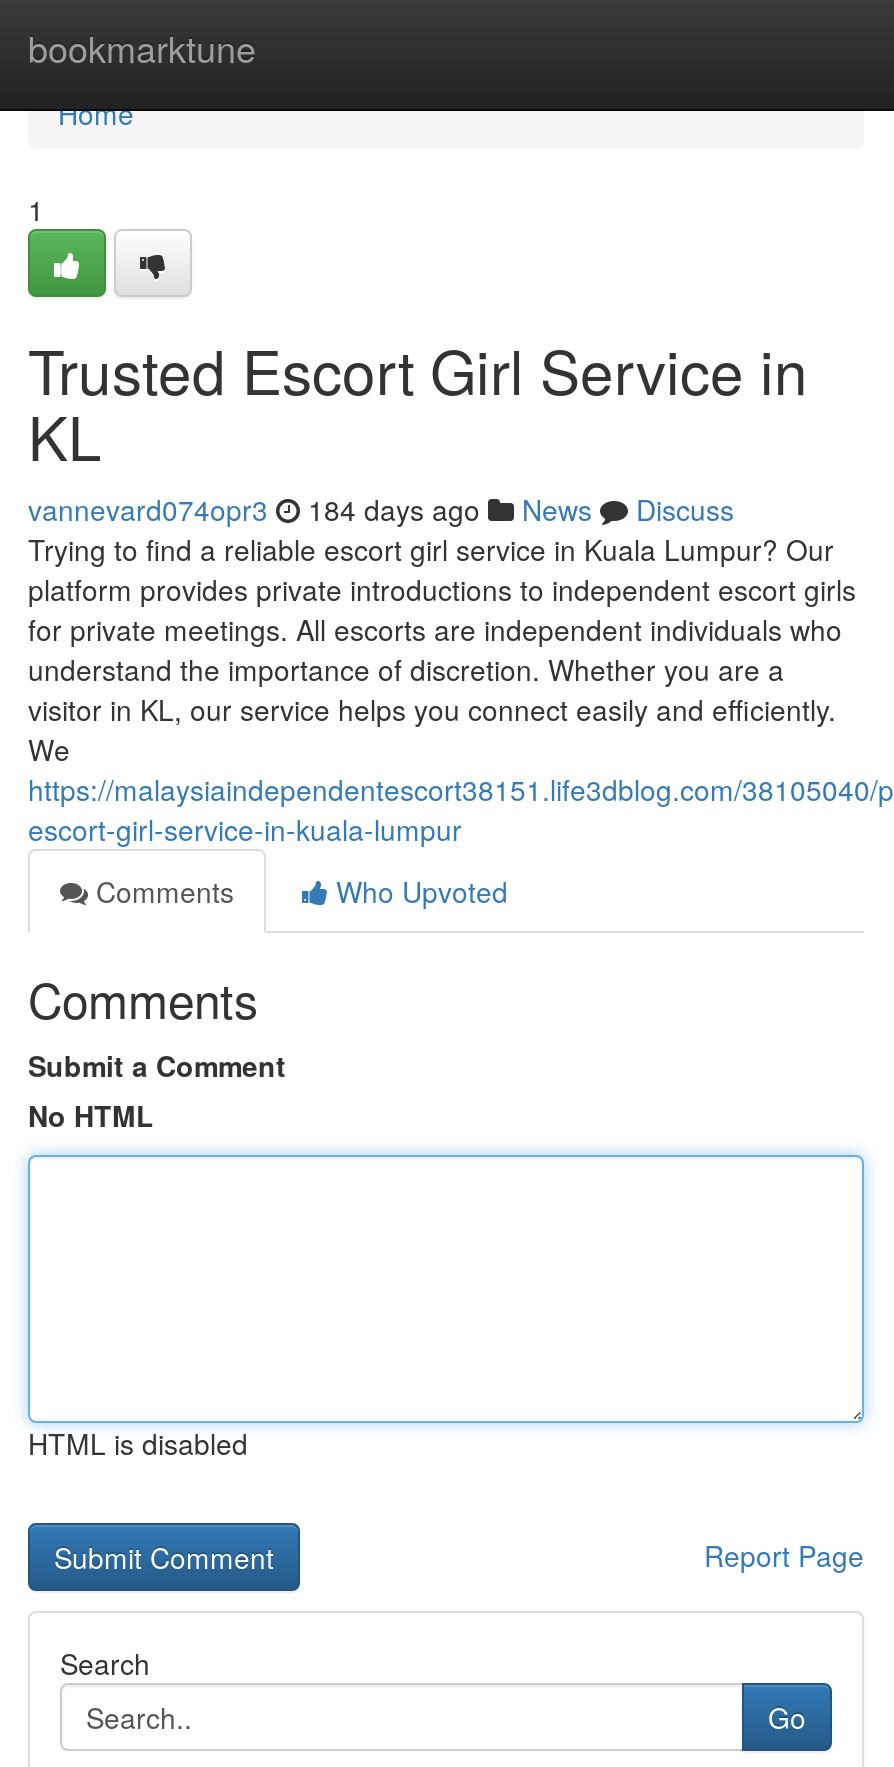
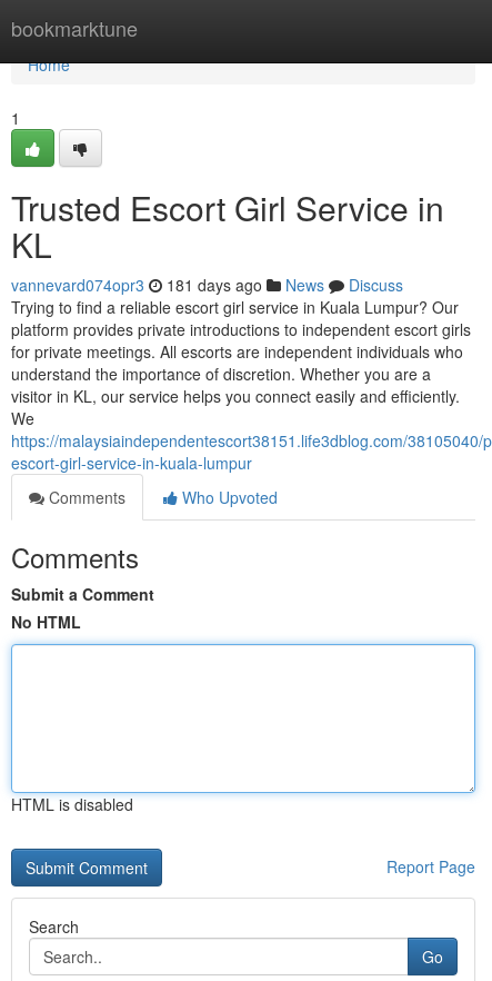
- vannevard074opr3 184 days ago News Discuss
+ vannevard074opr3 181 days ago News Discuss
